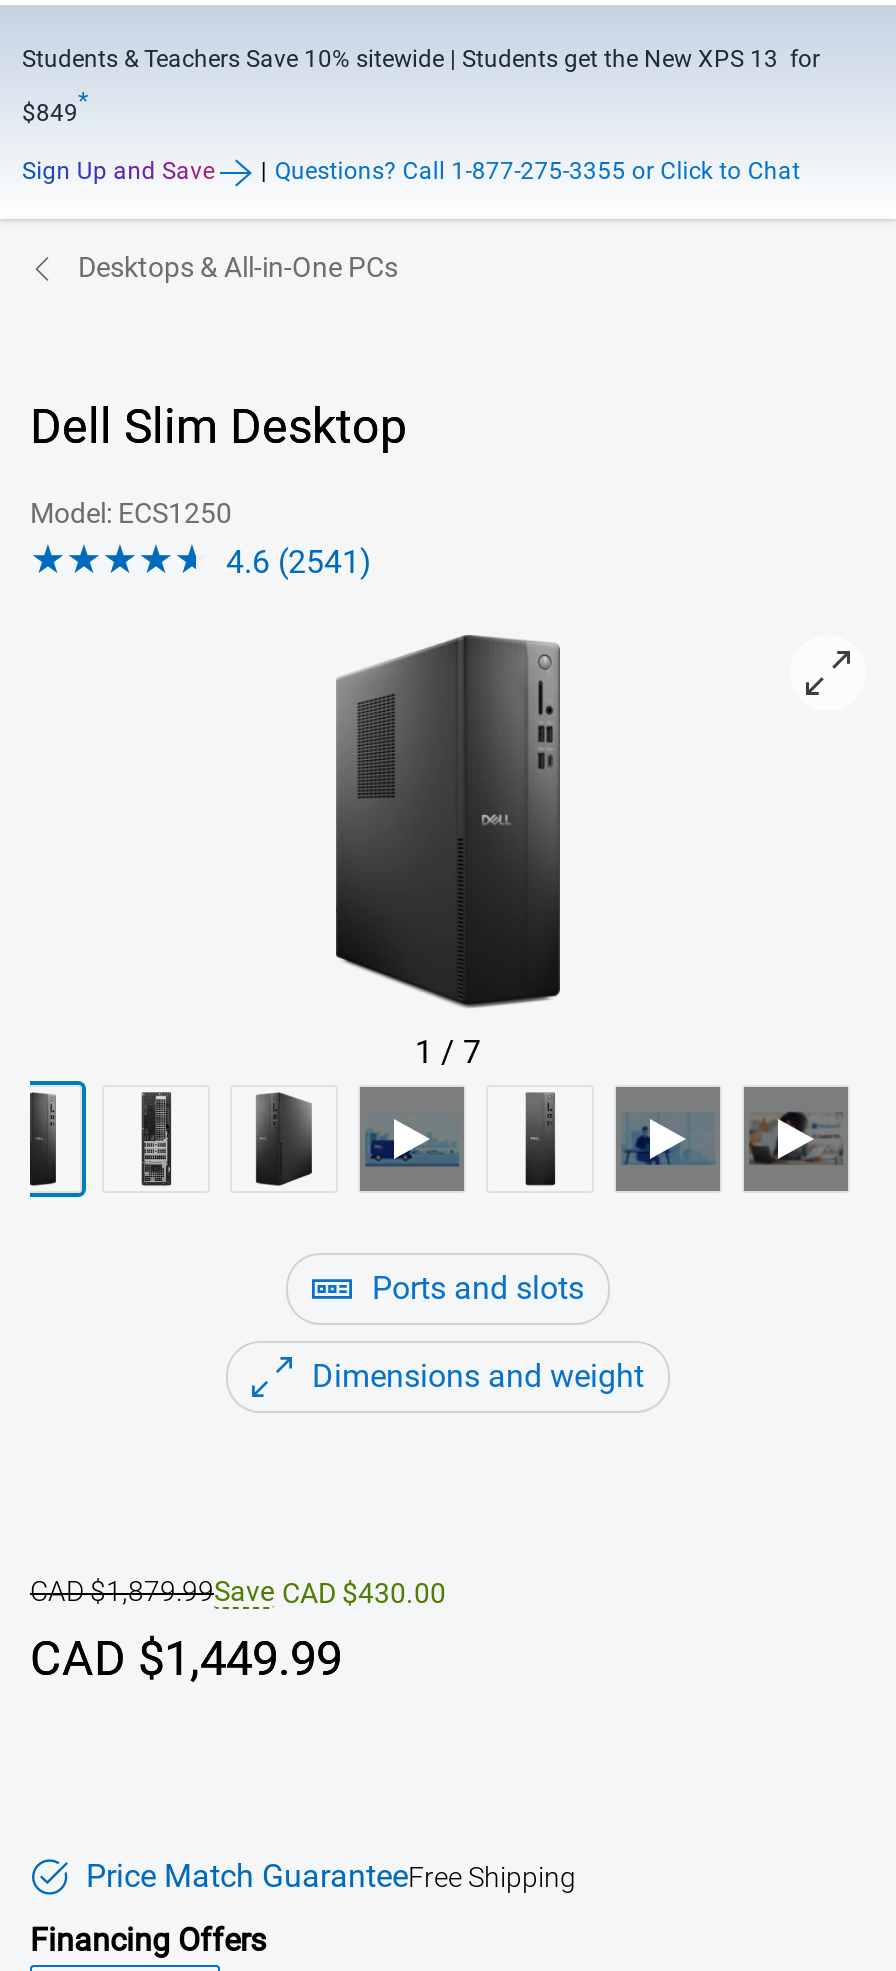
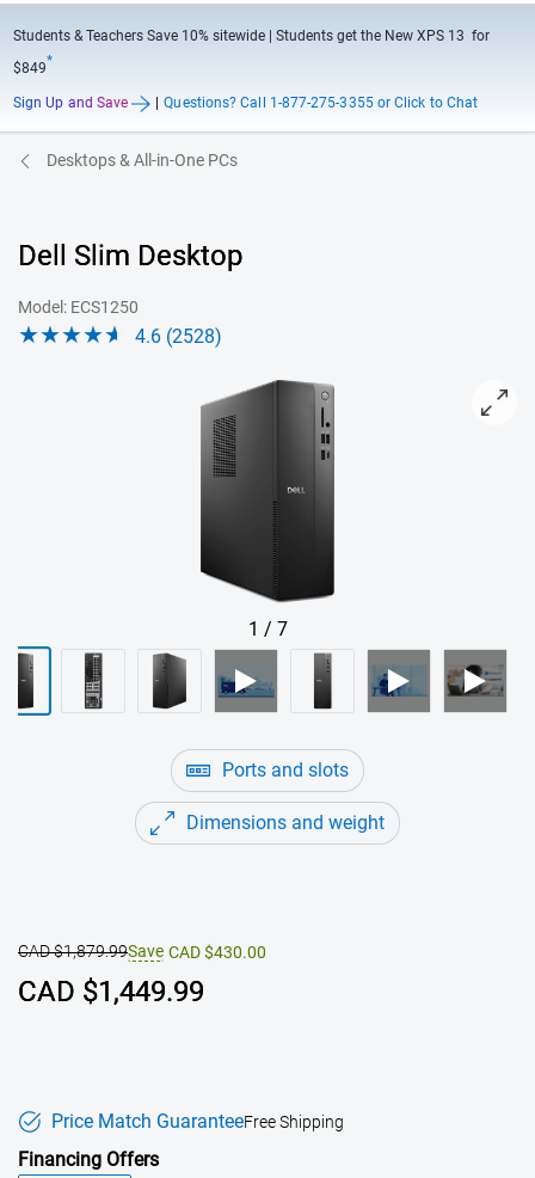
- 4.6 (2541)
+ 4.6 (2528)
